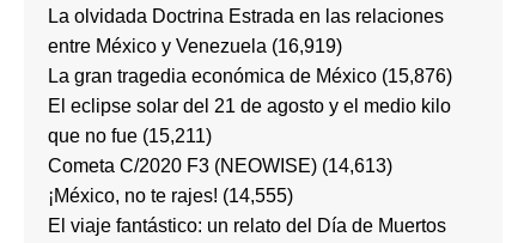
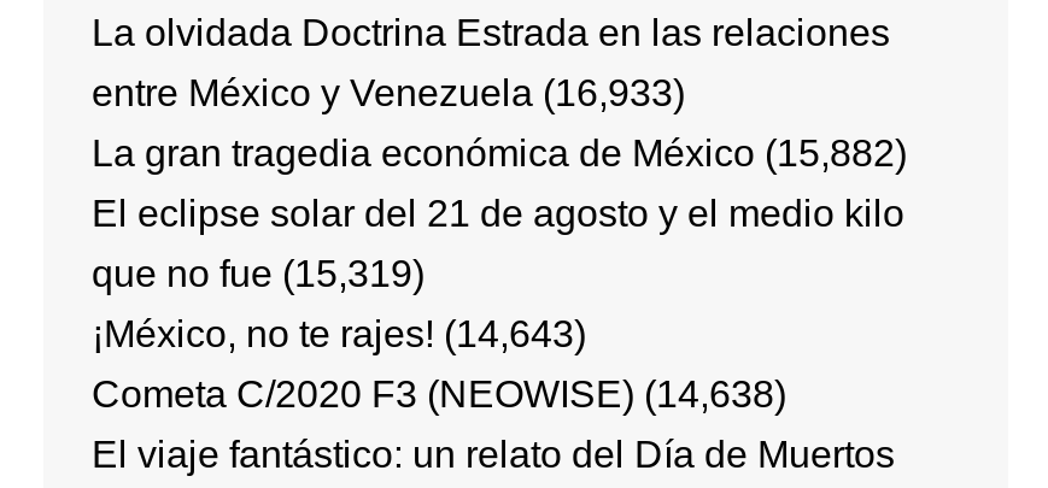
- entre México y Venezuela (16,919)
+ entre México y Venezuela (16,933)

- La gran tragedia económica de México (15,876)
+ La gran tragedia económica de México (15,882)

- que no fue (15,211)
+ que no fue (15,319)

- Cometa C/2020 F3 (NEOWISE) (14,613)
+ ¡México, no te rajes! (14,643)

- ¡México, no te rajes! (14,555)
+ Cometa C/2020 F3 (NEOWISE) (14,638)
